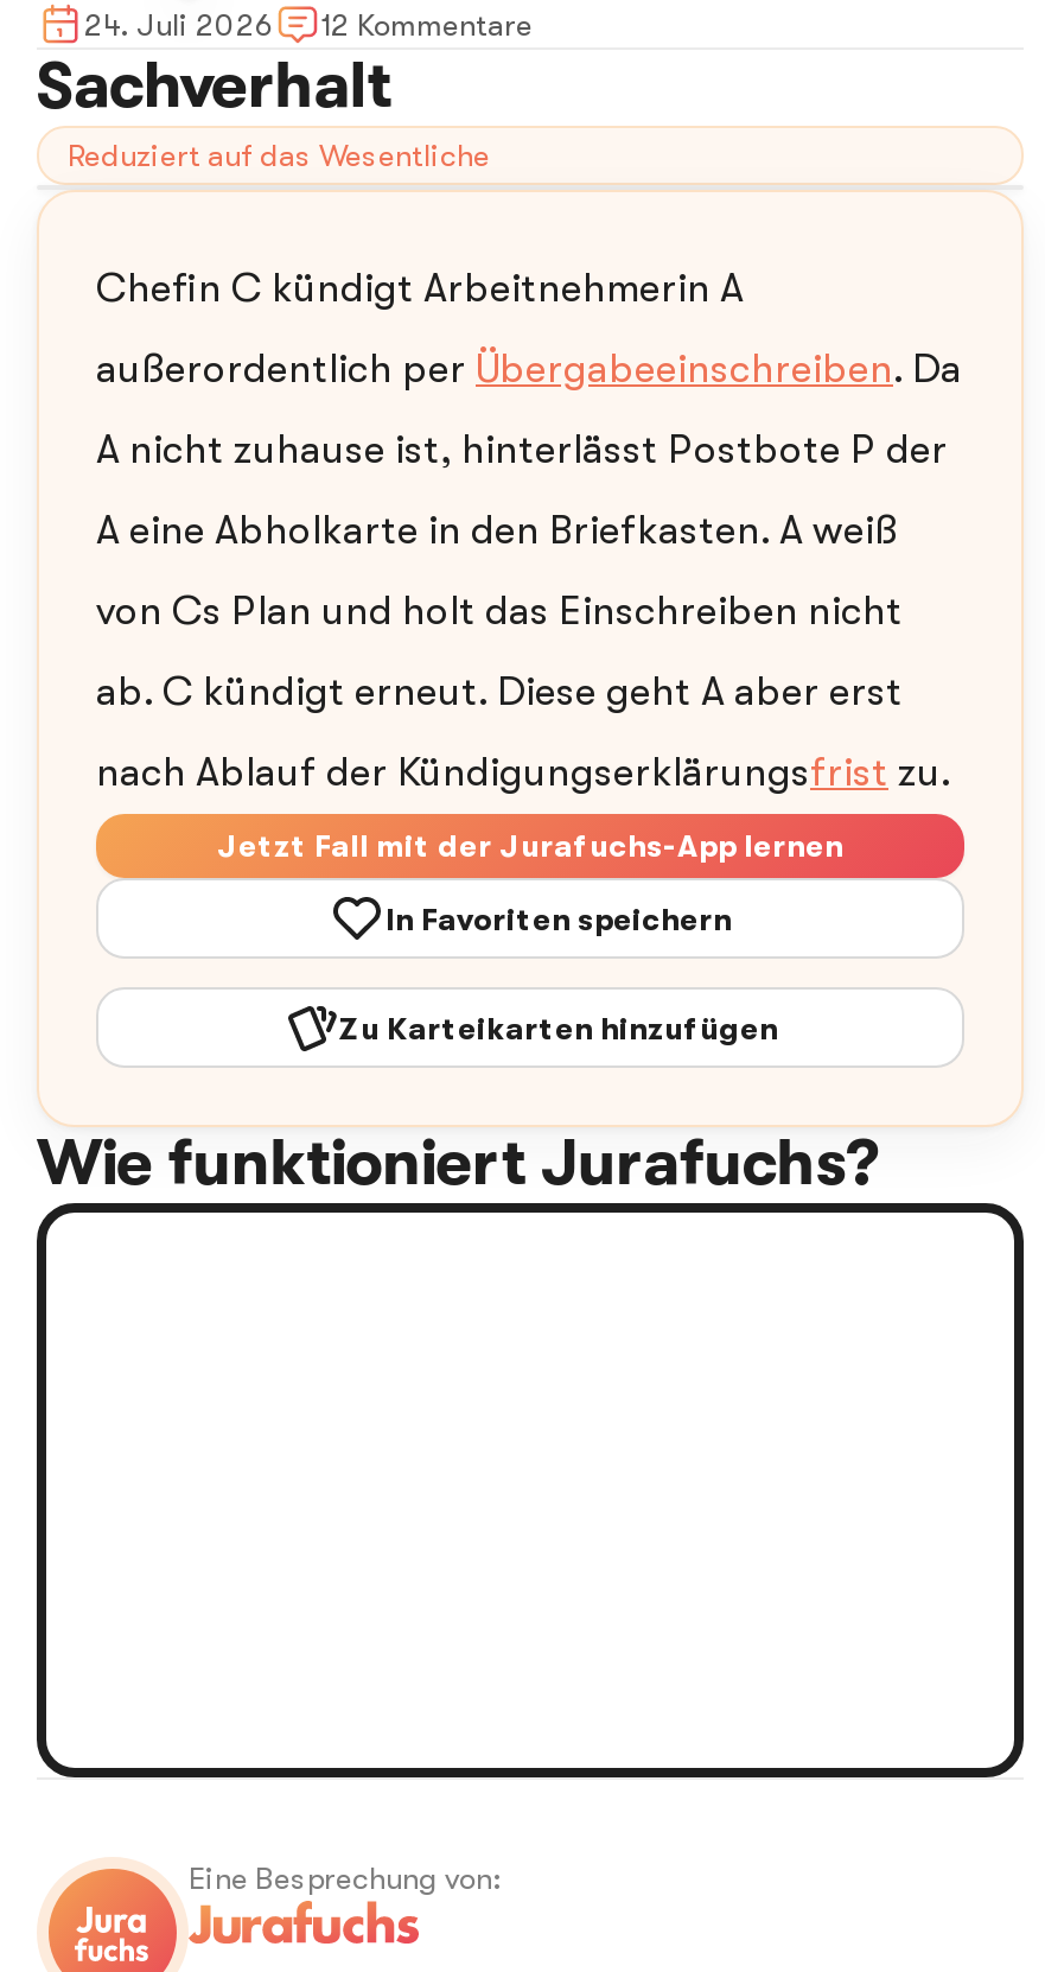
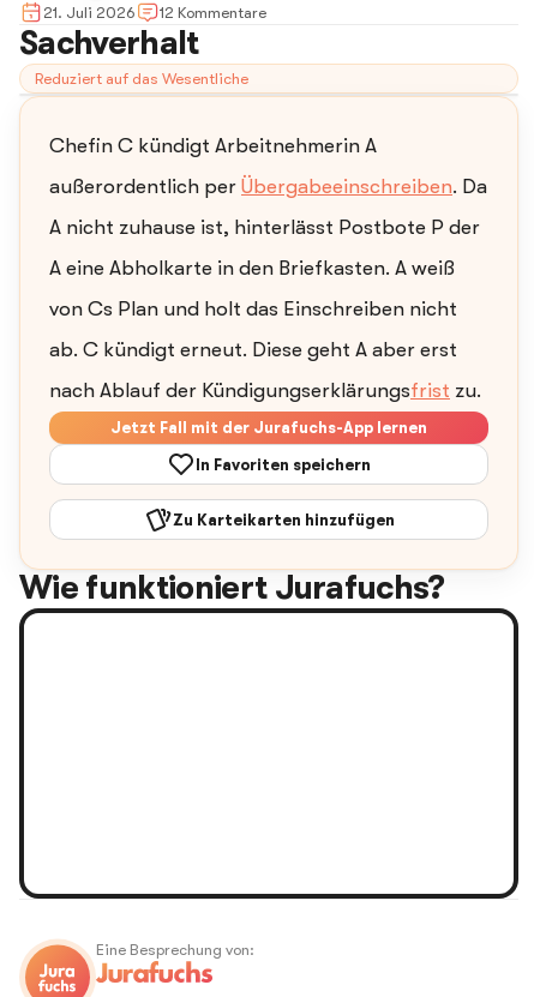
- 24. Juli 2026 12 Kommentare
+ 21. Juli 2026 12 Kommentare
